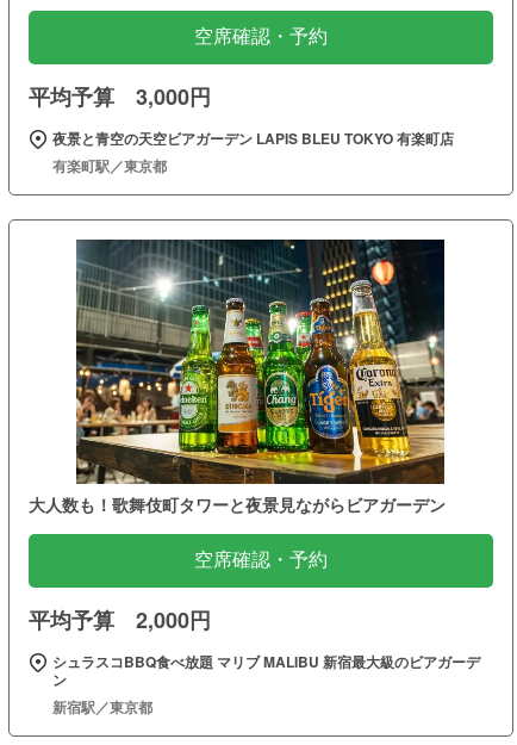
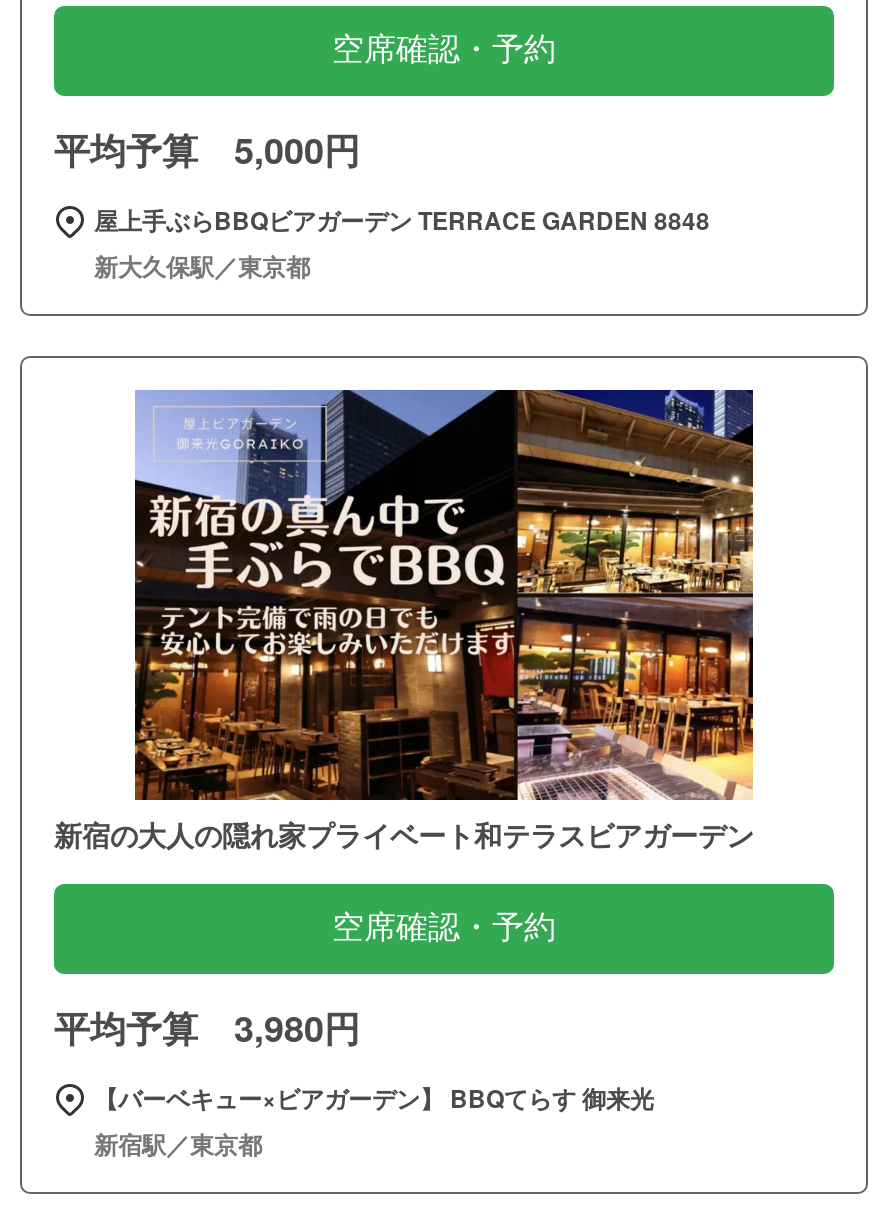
- 平均予算 3,000円
+ 平均予算 5,000円

- 夜景と青空の天空ビアガーデン LAPIS BLEU TOKYO 有楽町店
- 有楽町駅／東京都
+ 屋上手ぶらBBQビアガーデン TERRACE GARDEN 8848
+ 新大久保駅／東京都

- [image]
- 大人数も！歌舞伎町タワーと夜景見ながらビアガーデン
+ [image]
+ 新宿の大人の隠れ家プライベート和テラスビアガーデン

- 平均予算 2,000円
+ 平均予算 3,980円

- シュラスコBBQ食べ放題 マリブ MALIBU 新宿最大級のビアガーデ
- ン
+ 【バーベキュー×ビアガーデン】 BBQてらす 御来光
